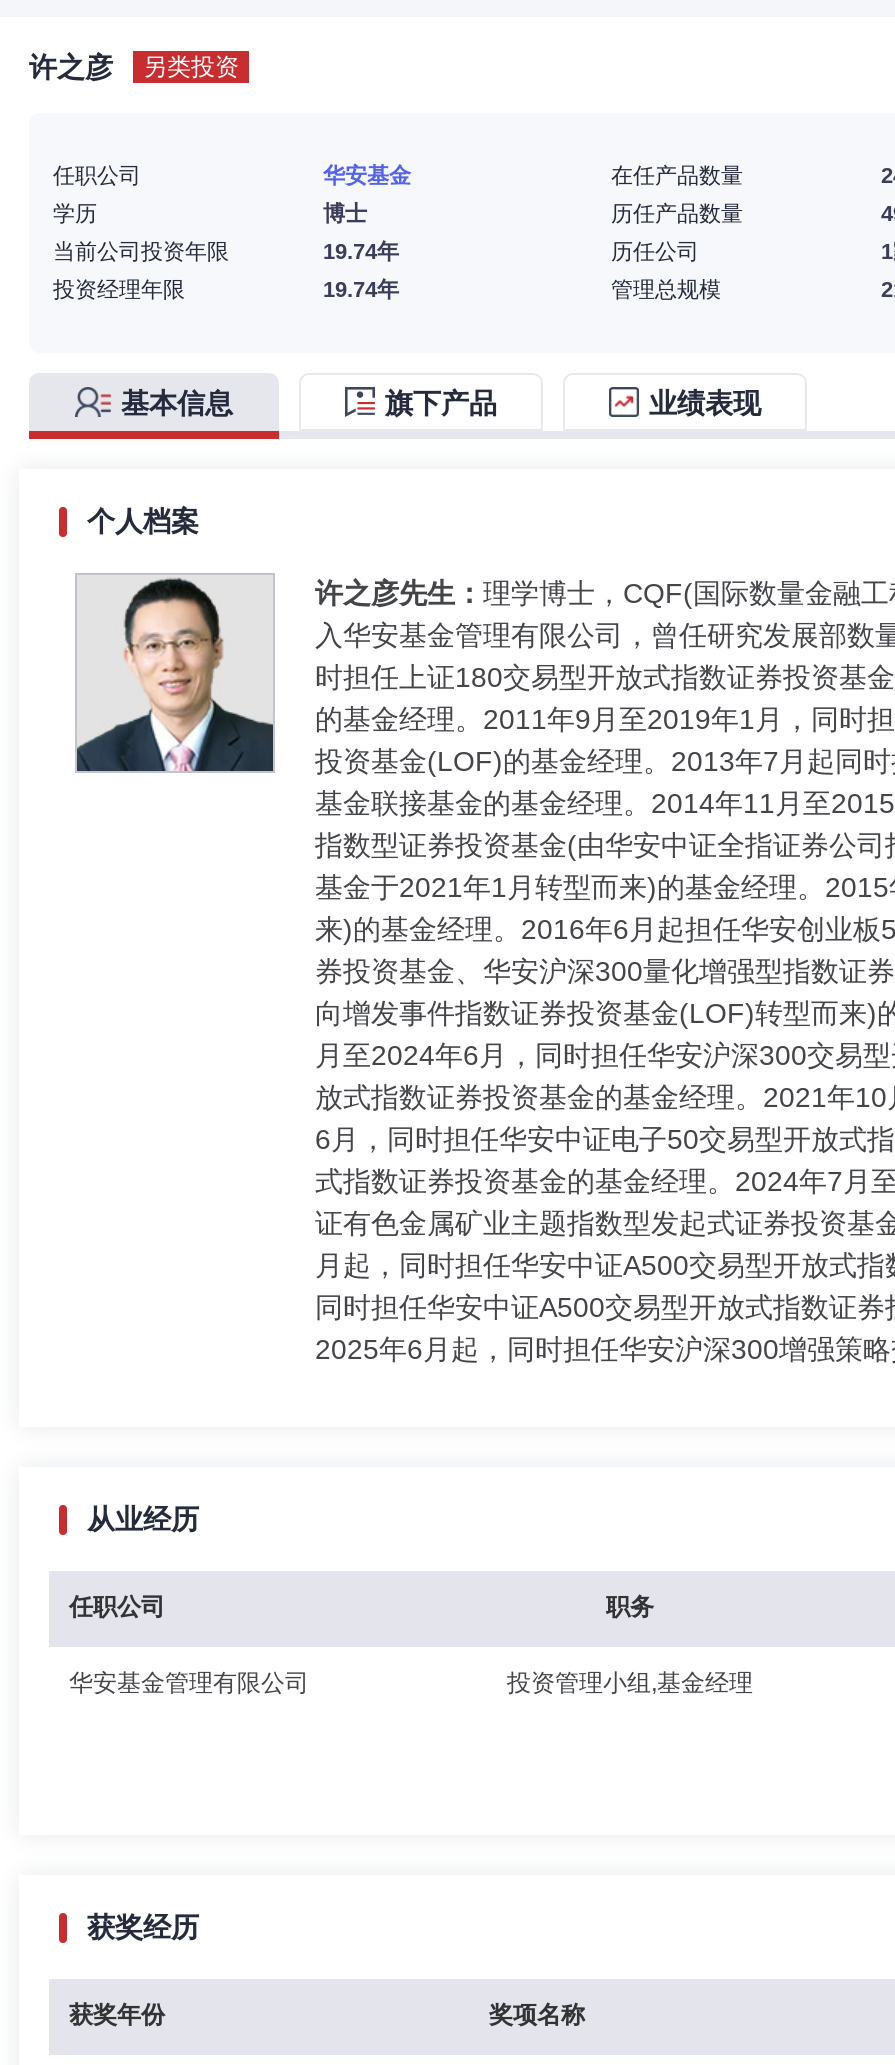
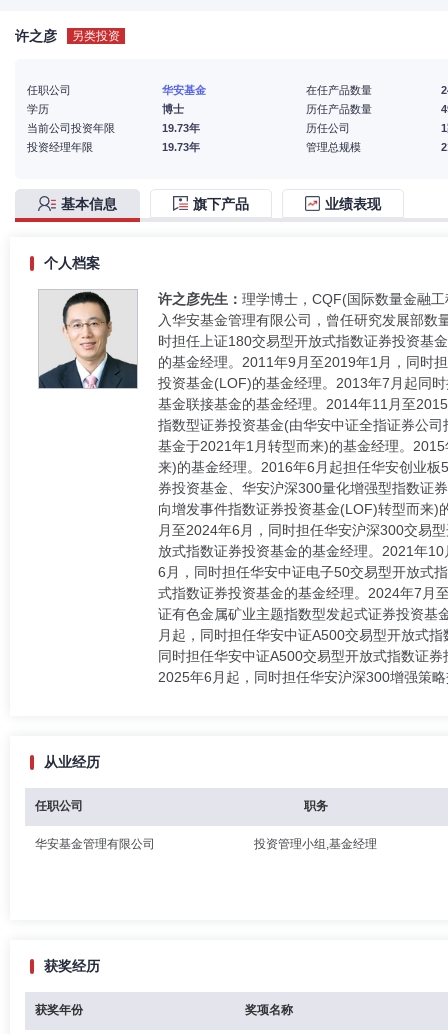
- 19.74年
+ 19.73年

- 19.74年
+ 19.73年
